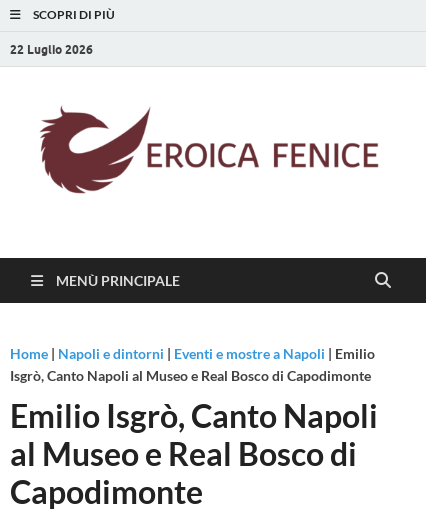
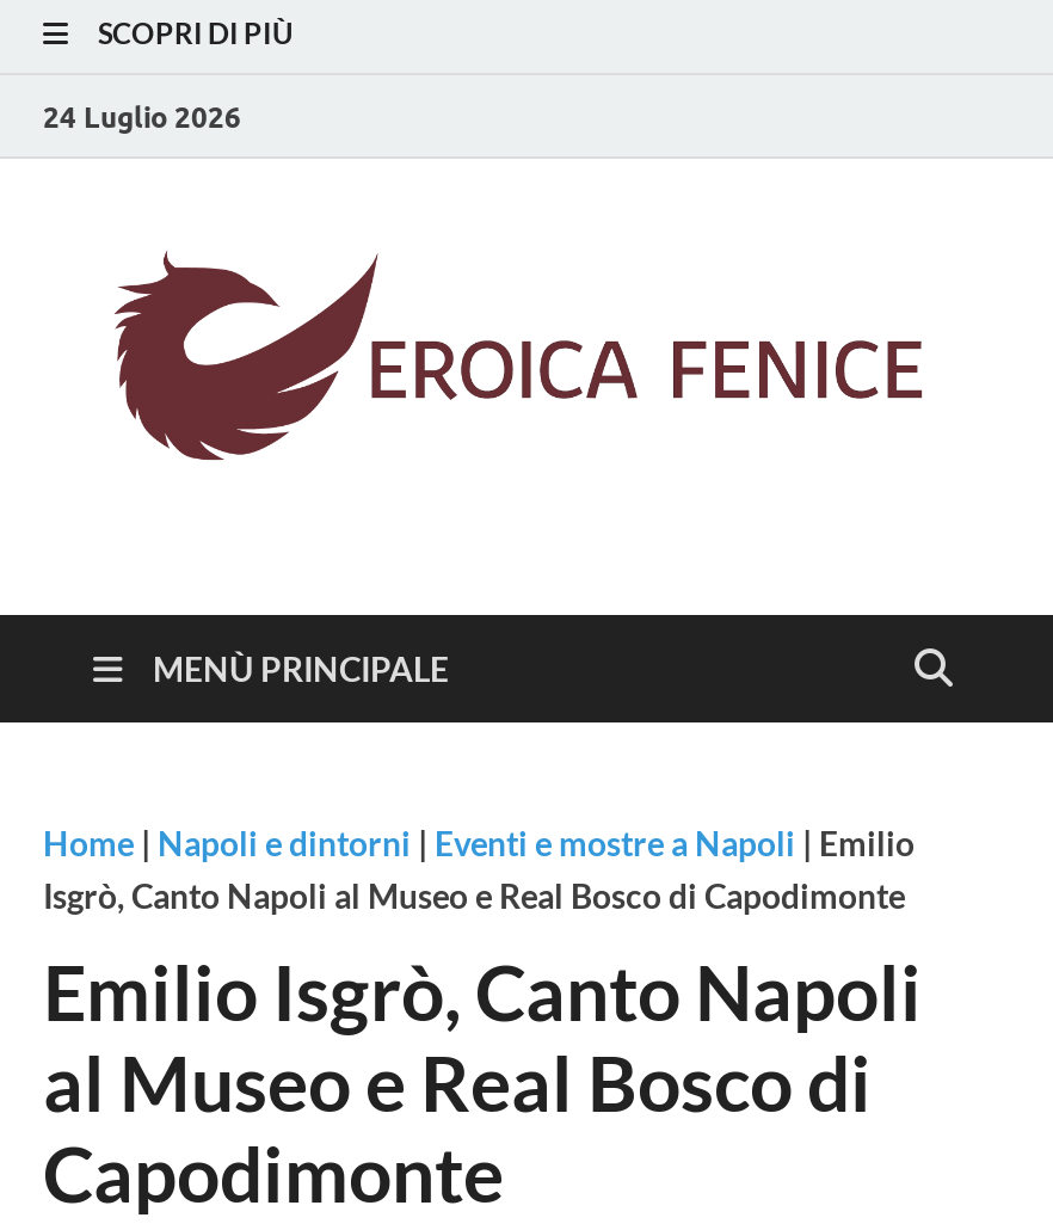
- 22 Luglio 2026
+ 24 Luglio 2026
